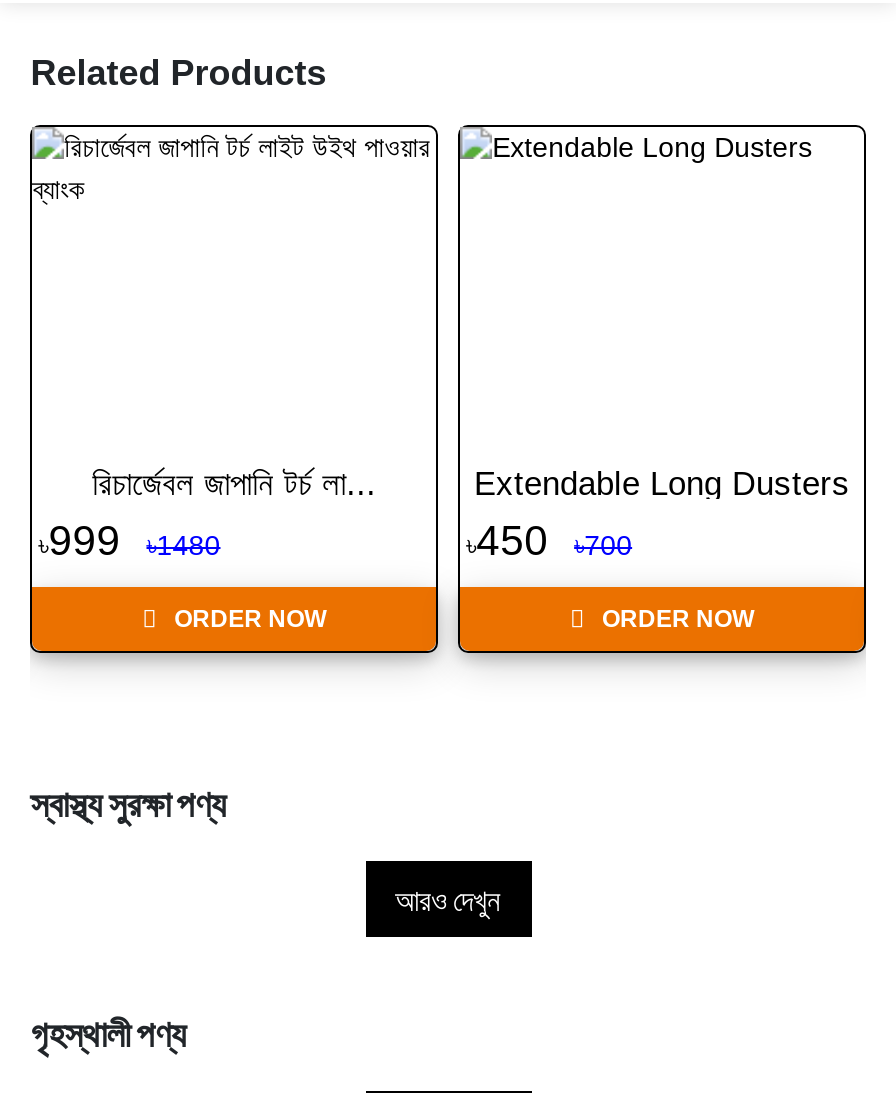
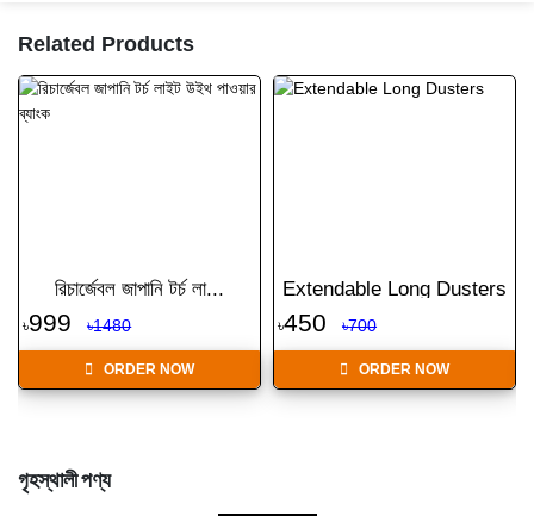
- স্বাস্থ্য সুরক্ষা পণ্য
- আরও দেখুন
